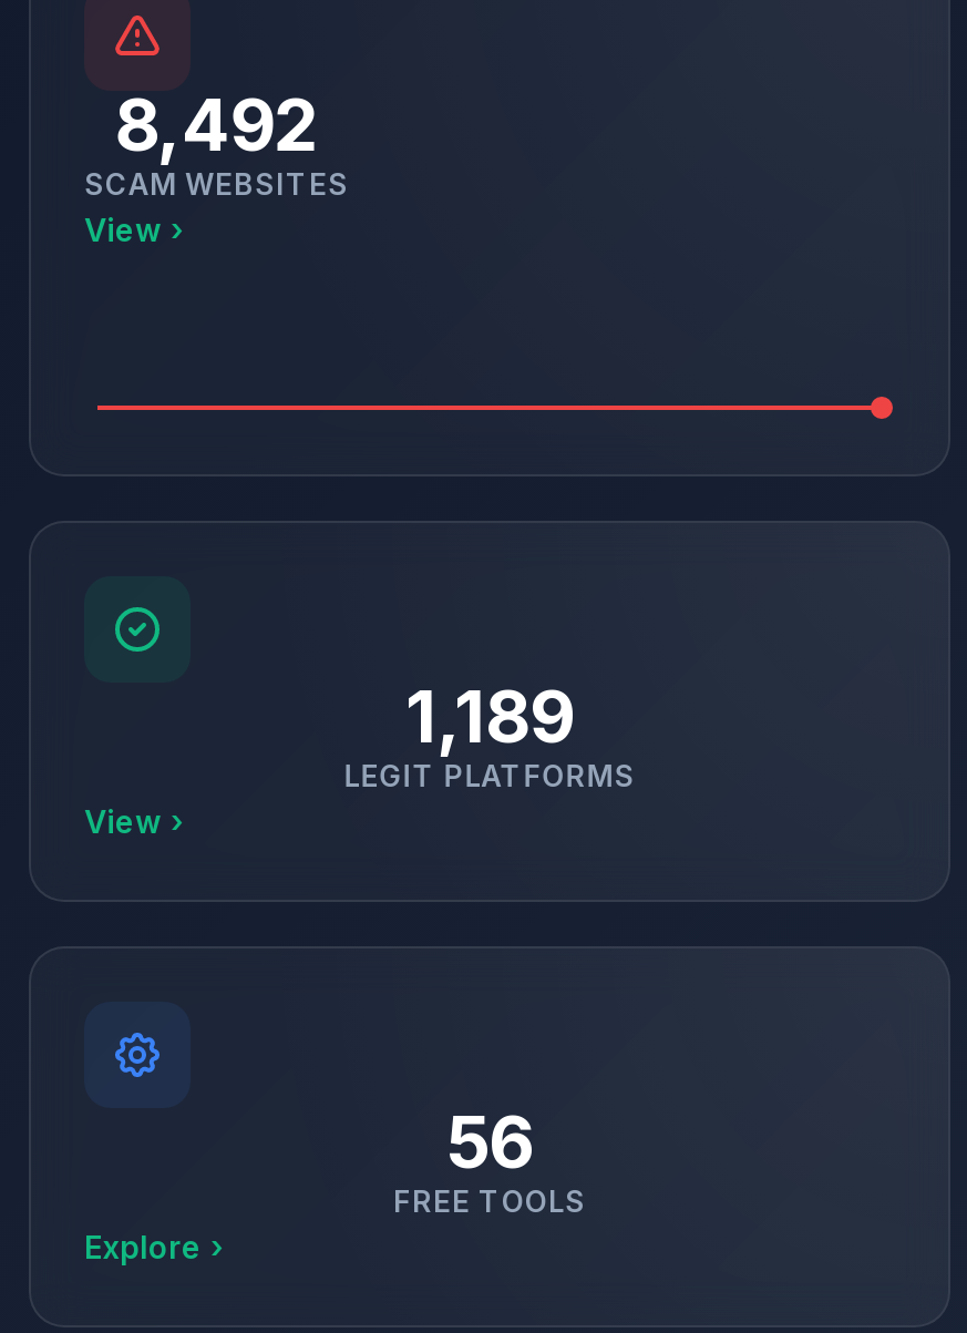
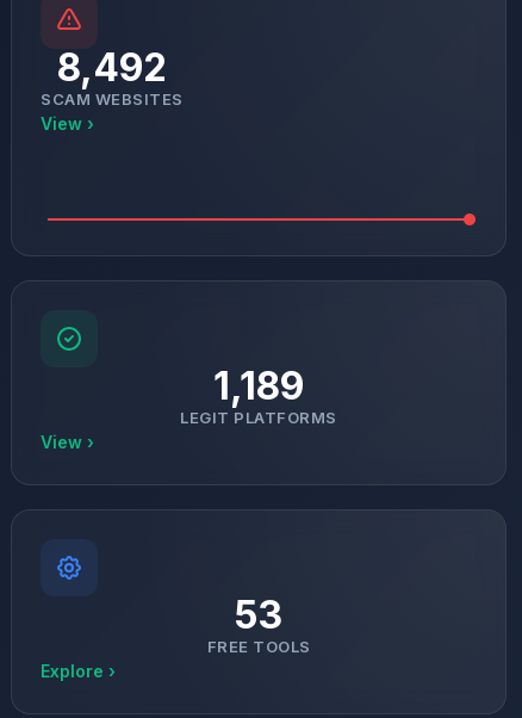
- 56
+ 53
